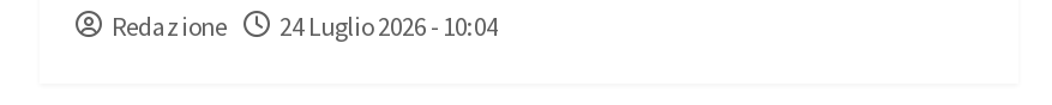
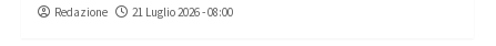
- Redazione 24 Luglio 2026 - 10:04
+ Redazione 21 Luglio 2026 - 08:00
